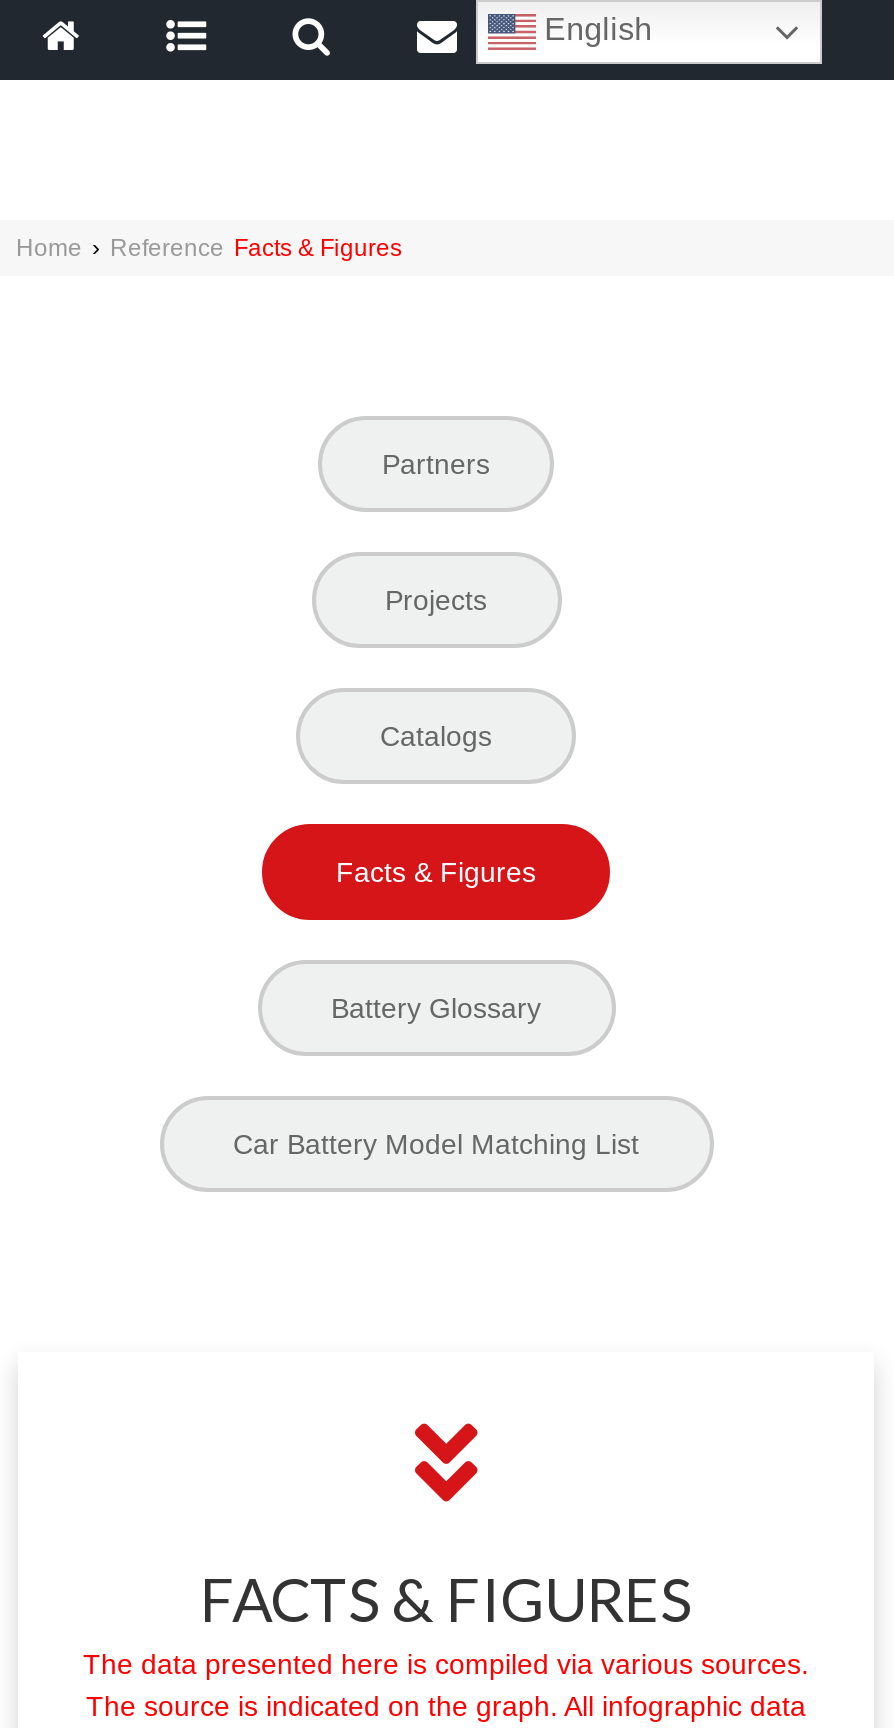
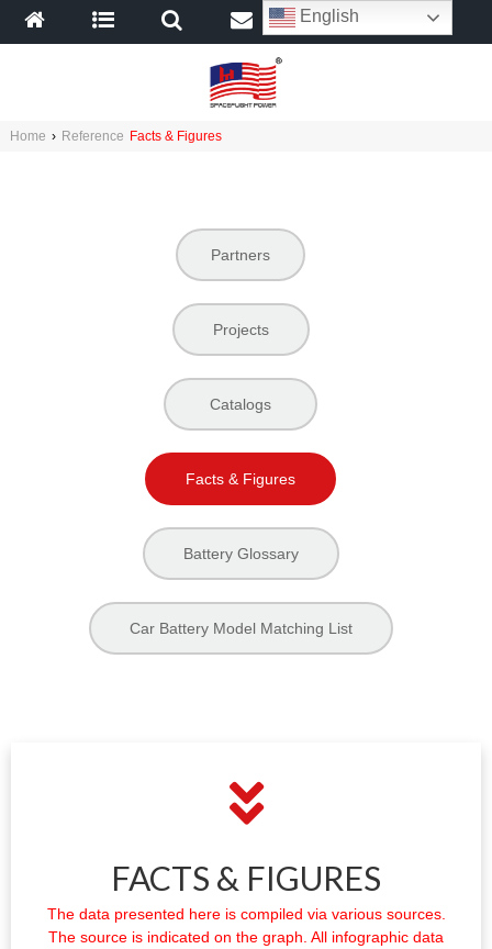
+ [image]
